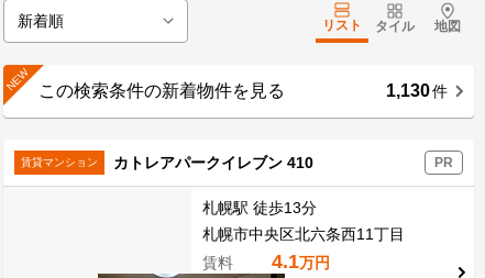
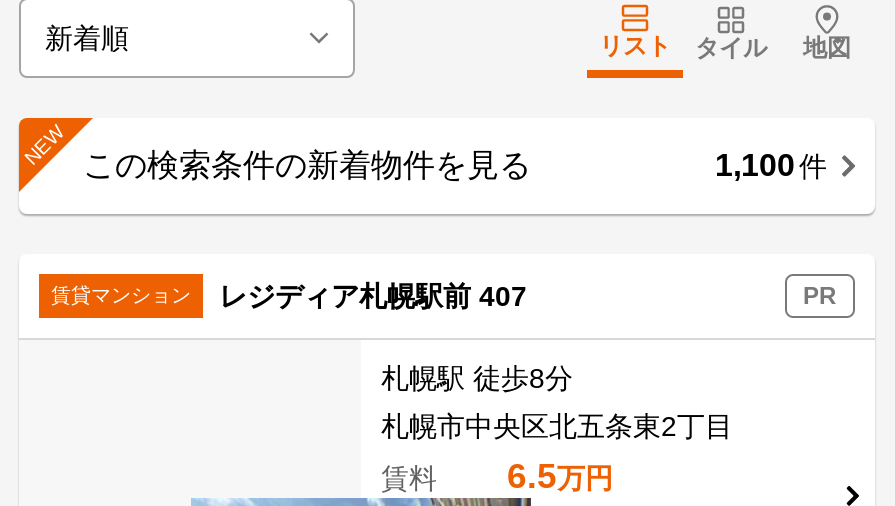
- 1,130 件
+ 1,100 件

- カトレアパークイレブン 410
+ レジディア札幌駅前 407

- 札幌駅 徒歩13分
+ 札幌駅 徒歩8分

- 札幌市中央区北六条西11丁目
+ 札幌市中央区北五条東2丁目

- 4.1万円
+ 6.5万円
